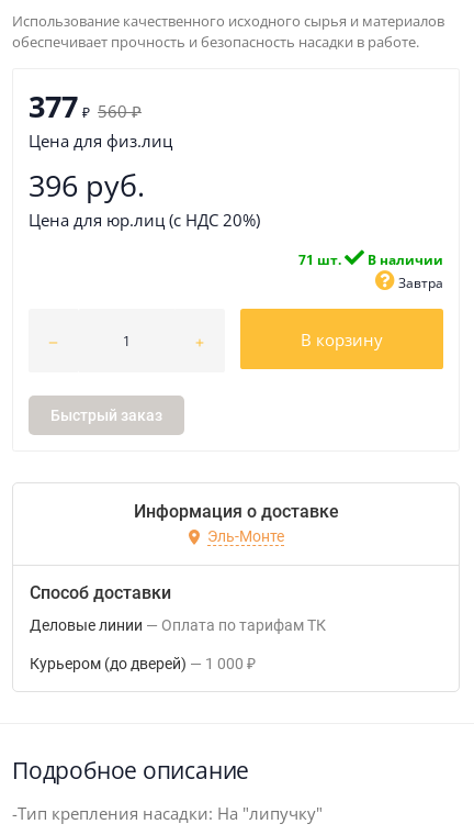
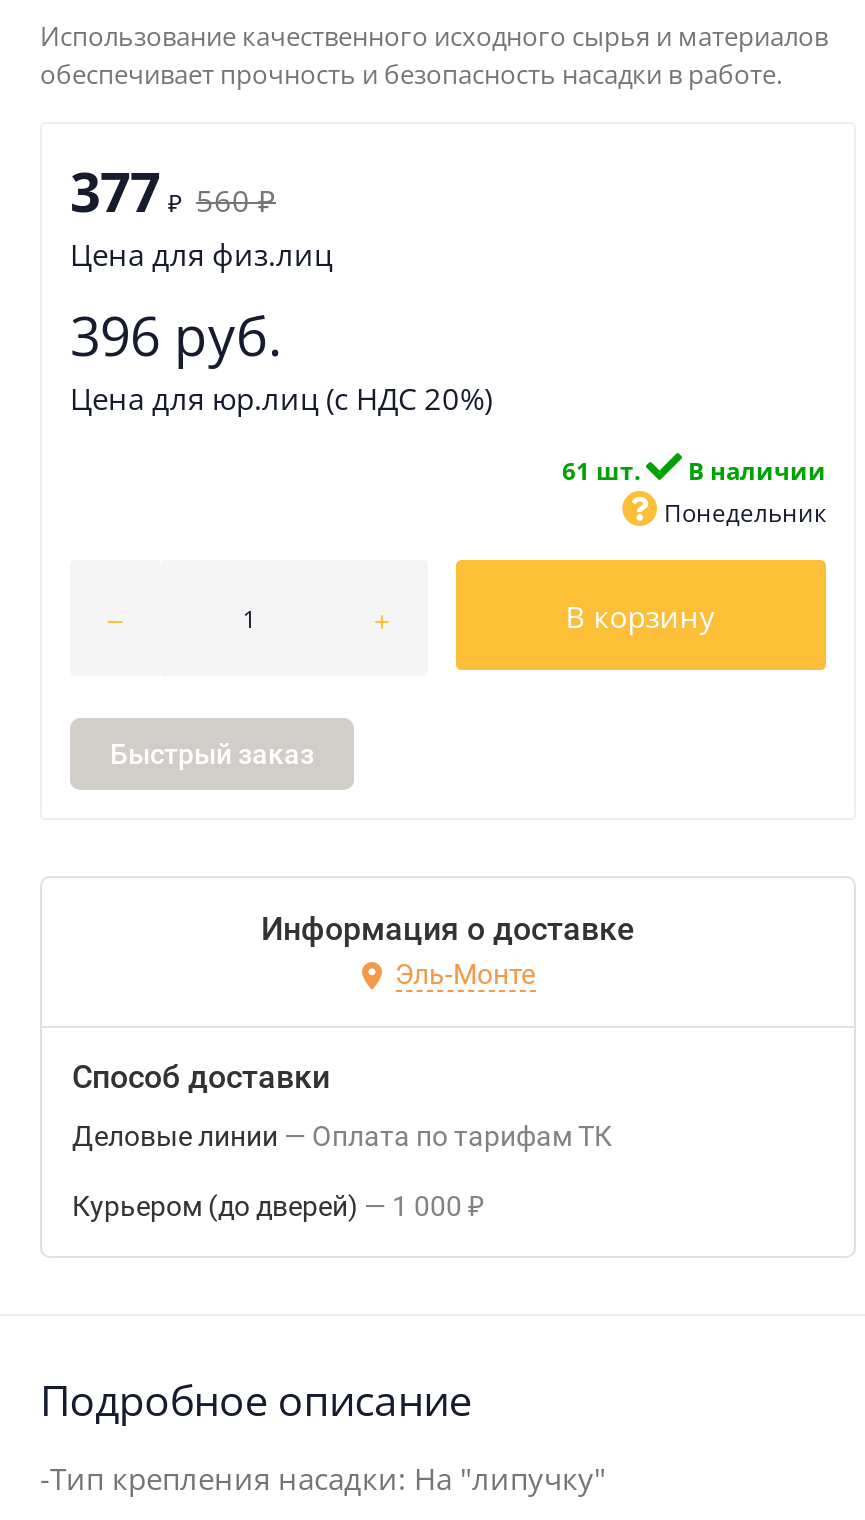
- 71 шт. В наличии
+ 61 шт. В наличии

- Завтра
+ Понедельник
